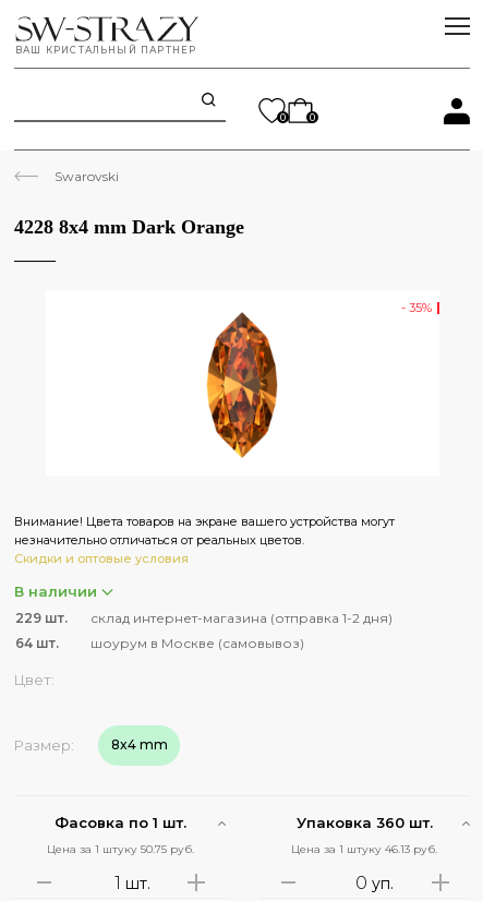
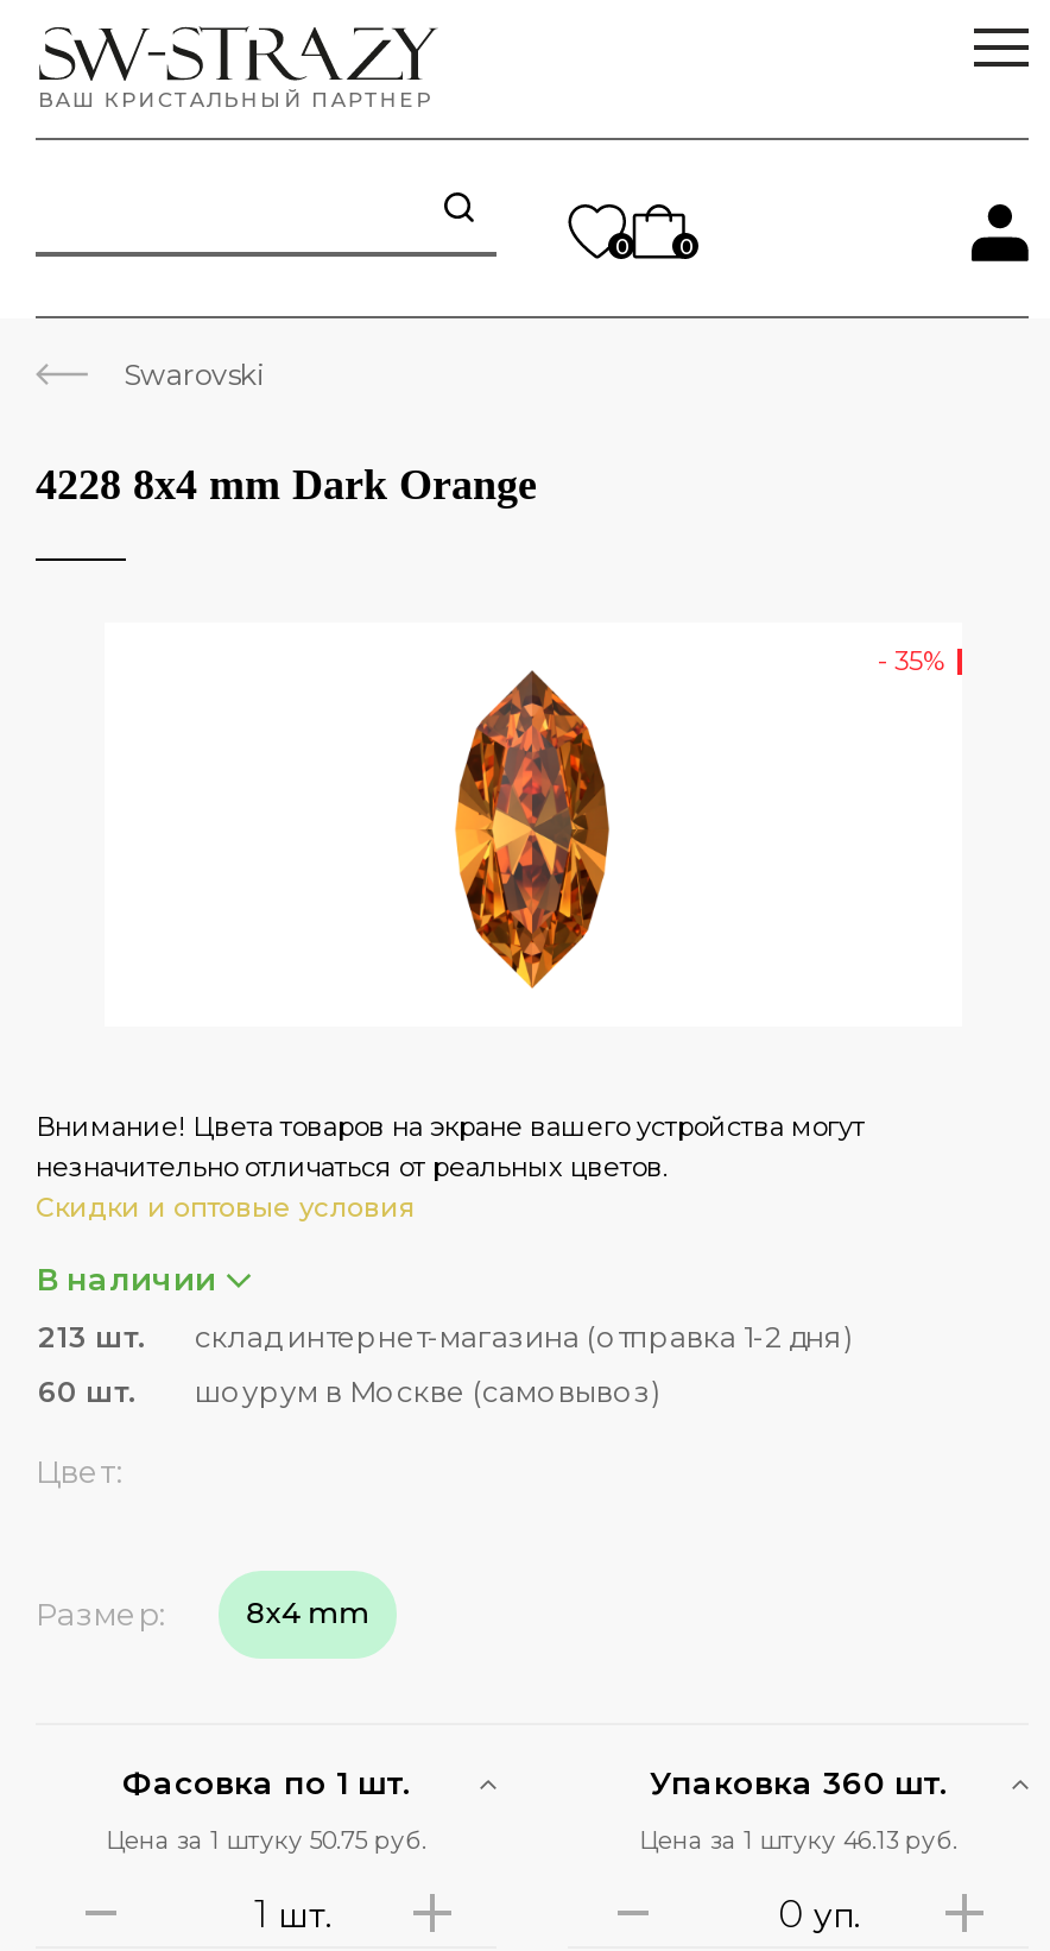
- 229 шт. склад интернет-магазина (отправка 1-2 дня)
+ 213 шт. склад интернет-магазина (отправка 1-2 дня)

- 64 шт. шоурум в Москве (самовывоз)
+ 60 шт. шоурум в Москве (самовывоз)
